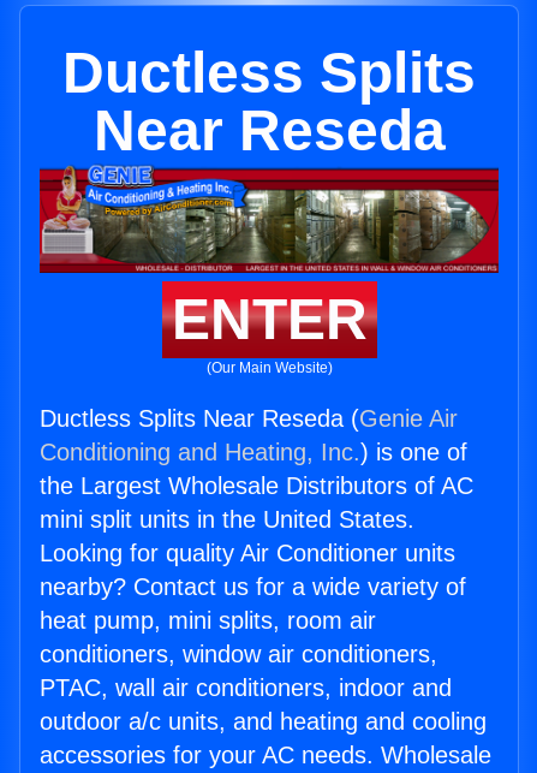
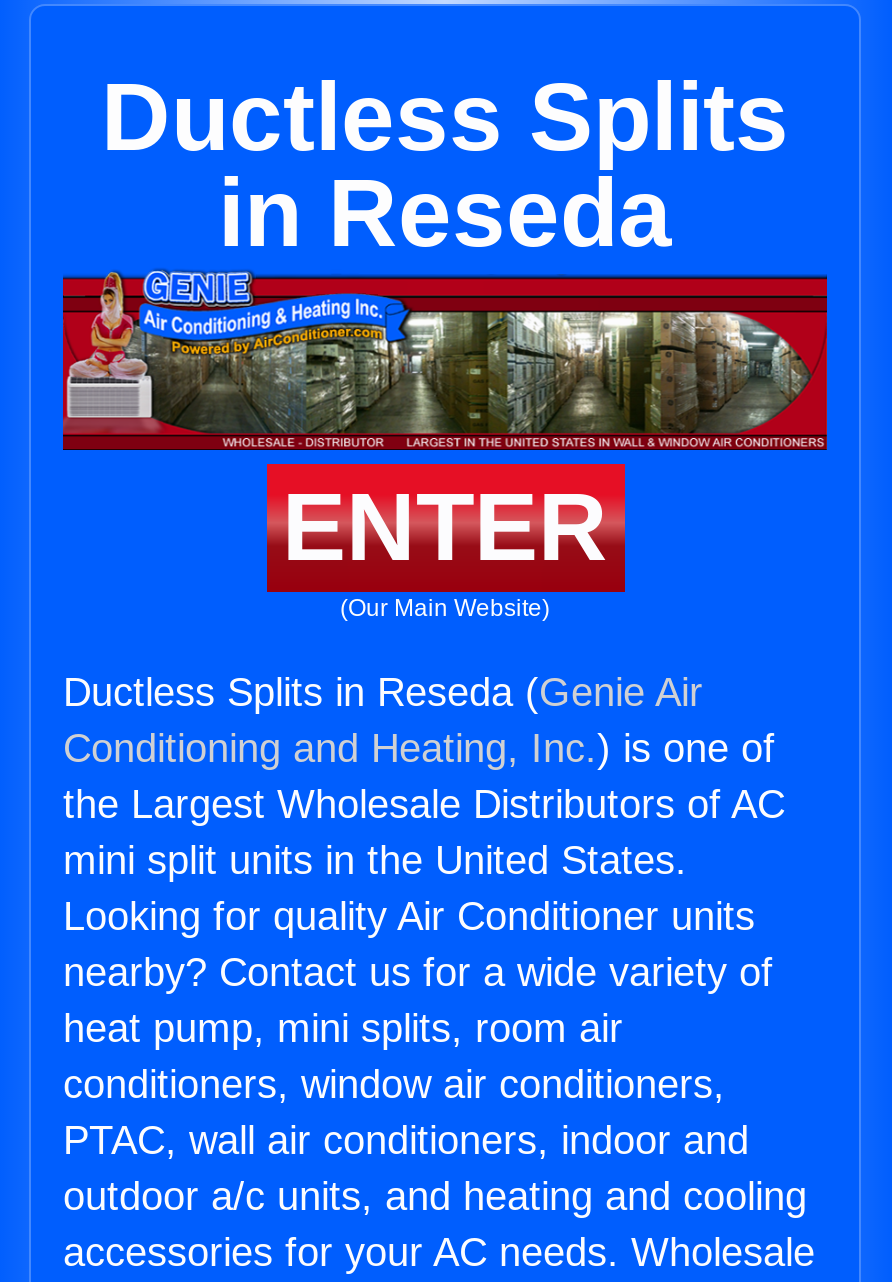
- Near Reseda
+ in Reseda

- Ductless Splits Near Reseda (Genie Air
+ Ductless Splits in Reseda (Genie Air
